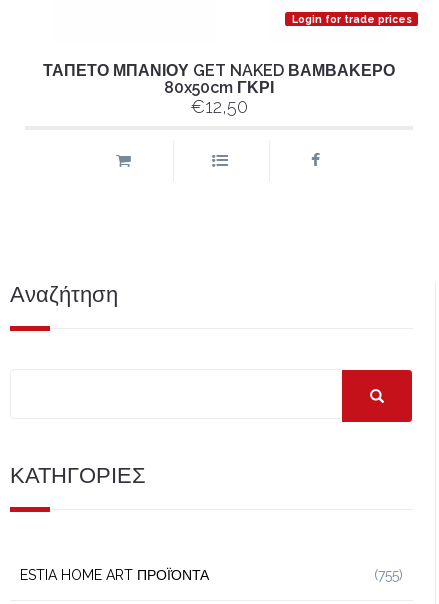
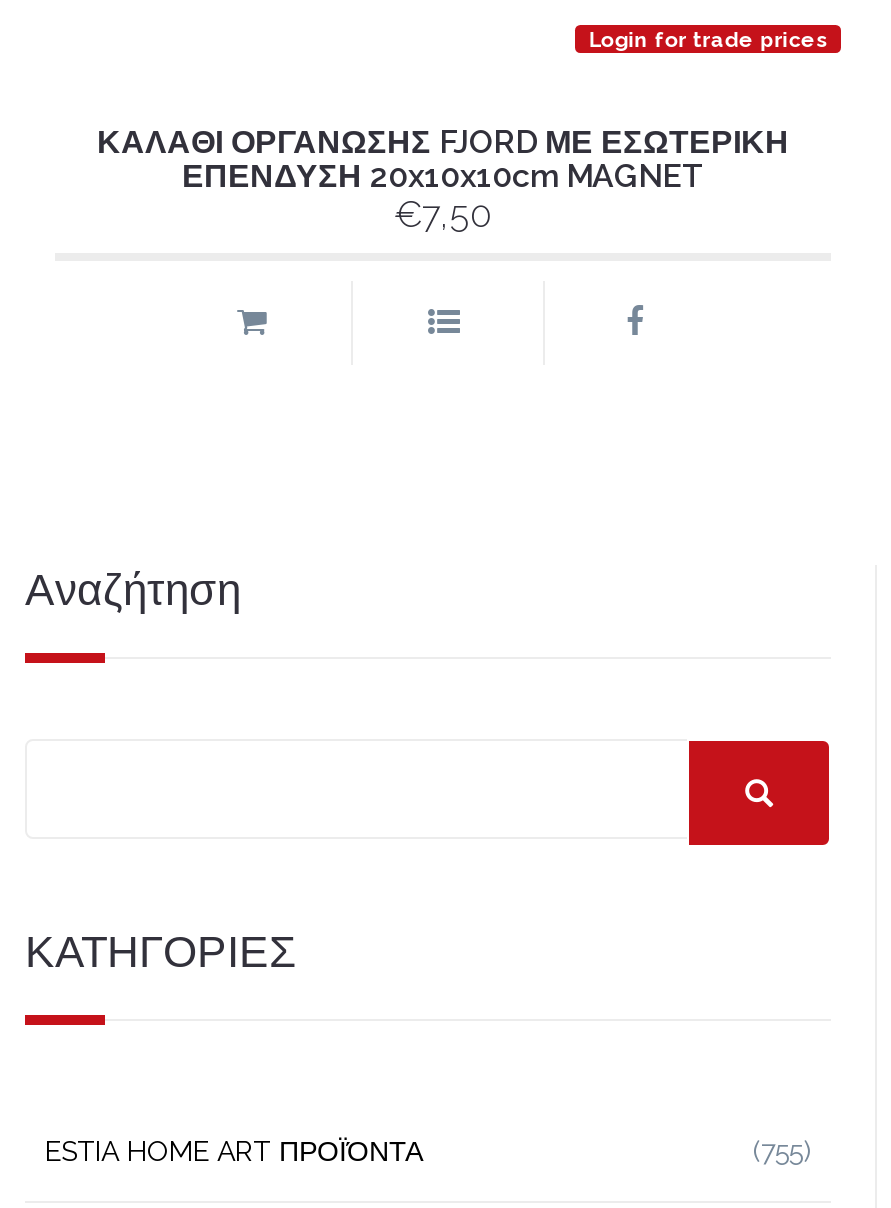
- ΤΑΠΕΤΟ ΜΠΑΝΙΟΥ GET NAKED ΒΑΜΒΑΚΕΡΟ
- 80x50cm ΓΚΡΙ
- €12,50
+ ΚΑΛΑΘΙ ΟΡΓΑΝΩΣΗΣ FJORD ΜΕ ΕΣΩΤΕΡΙΚΗ
+ ΕΠΕΝΔΥΣΗ 20x10x10cm MAGNET
+ €7,50
